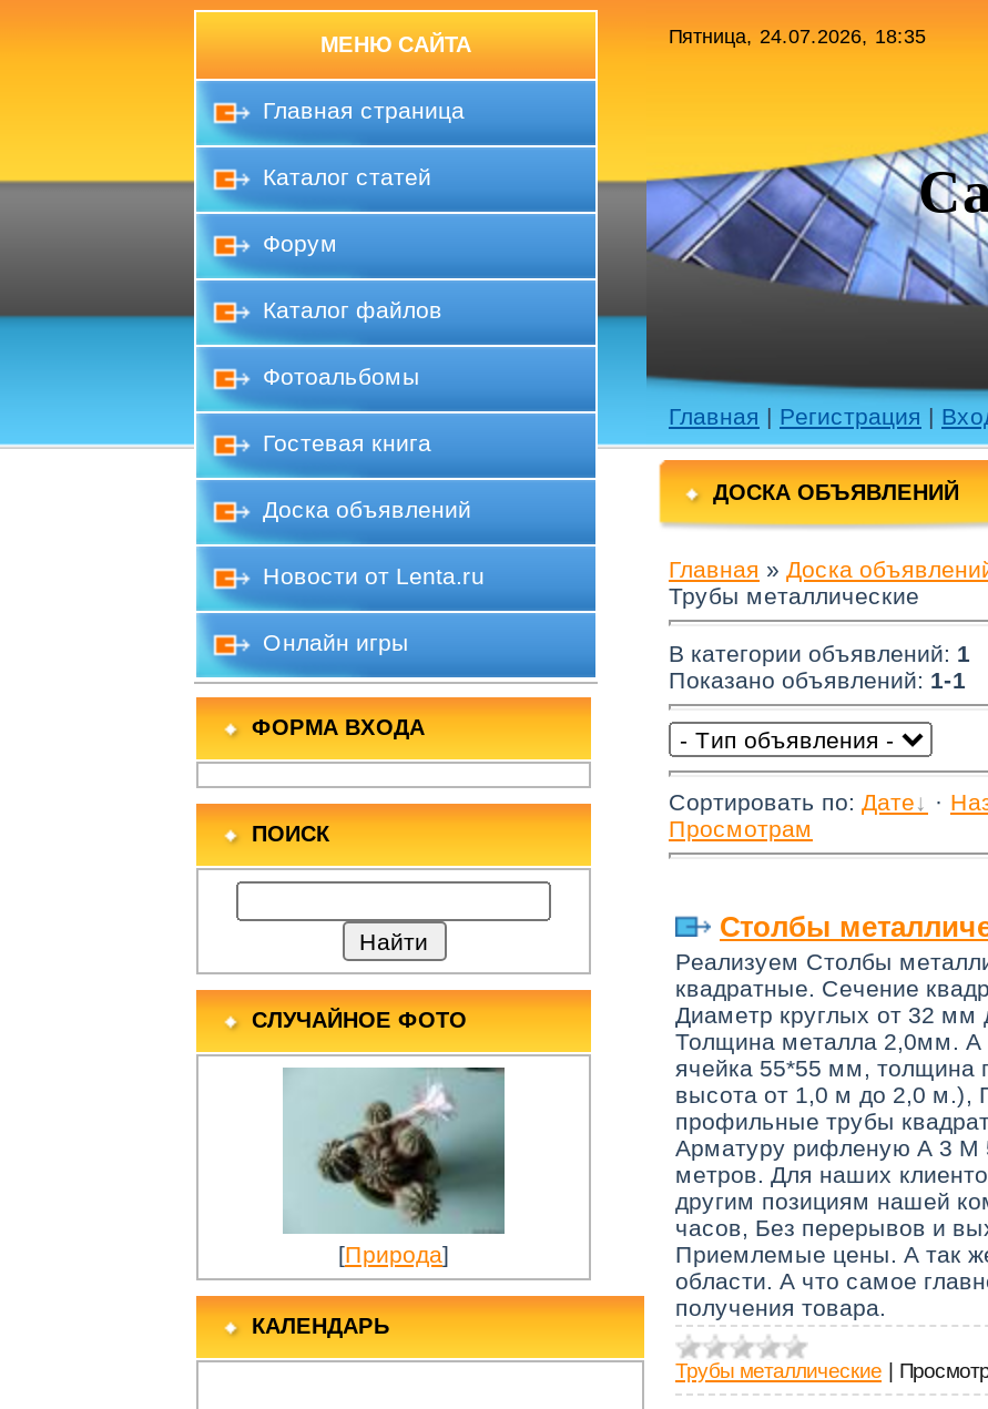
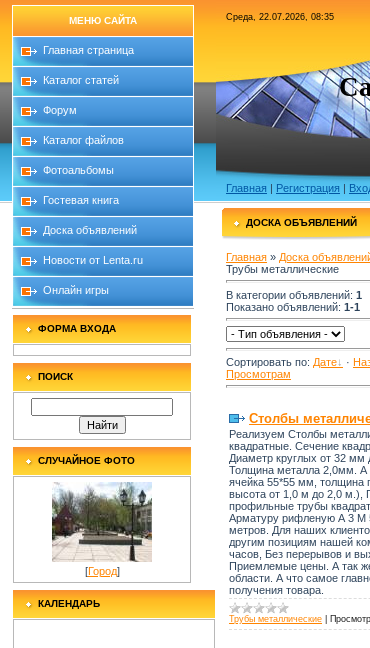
- Пятница, 24.07.2026, 18:35
+ Среда, 22.07.2026, 08:35

- [image]
- [Природа]
+ [image]
+ [Город]
